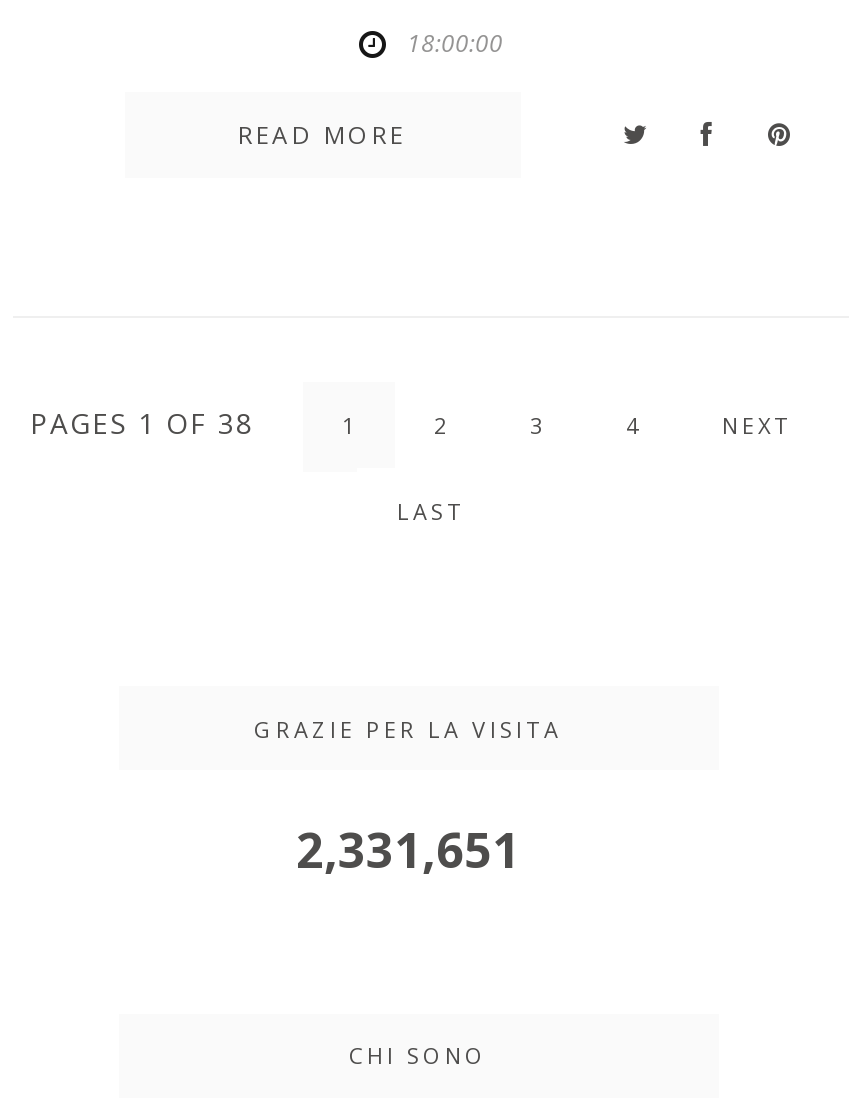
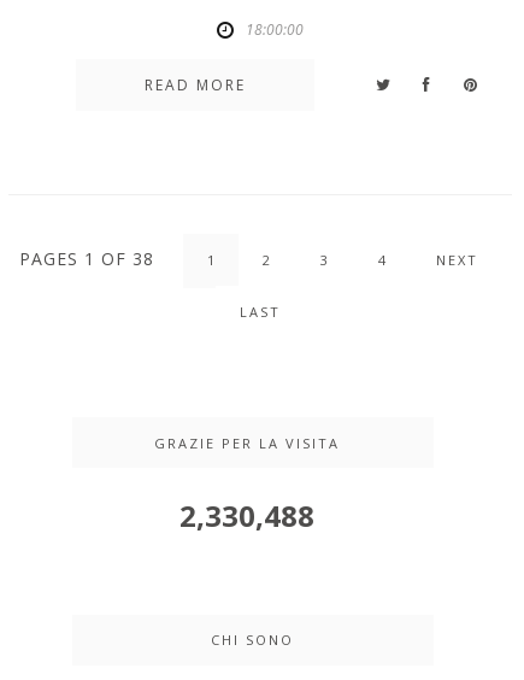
- 2,331,651
+ 2,330,488
